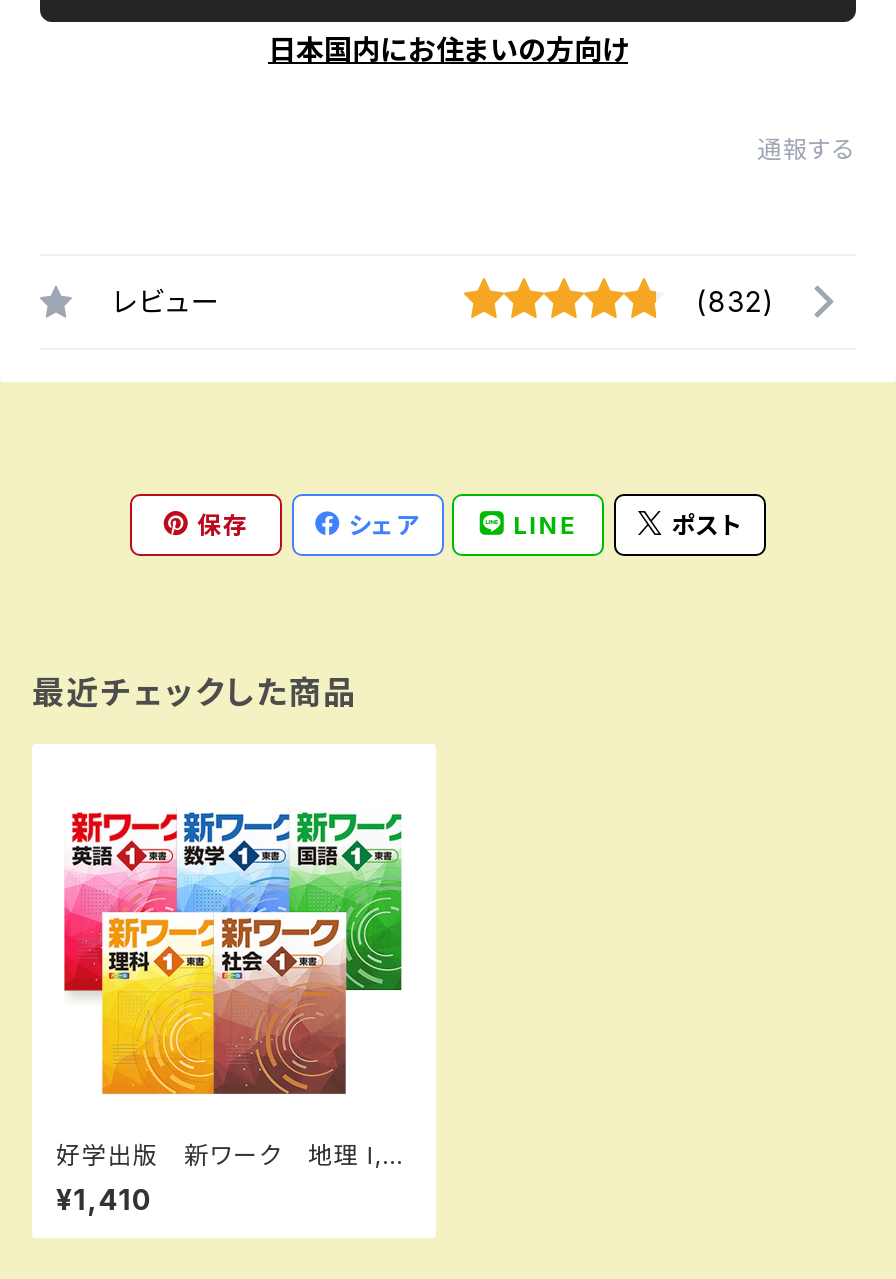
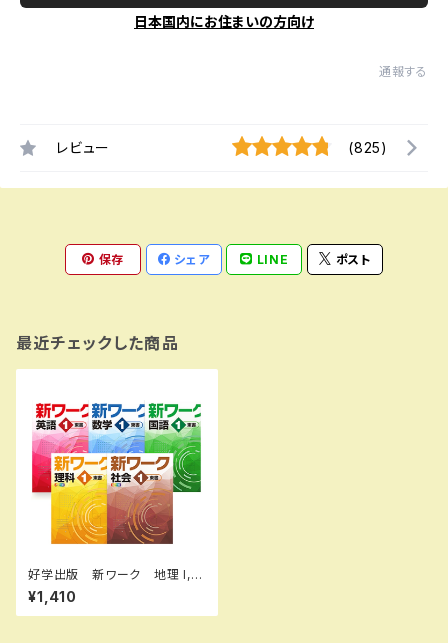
- (832)
+ (825)
